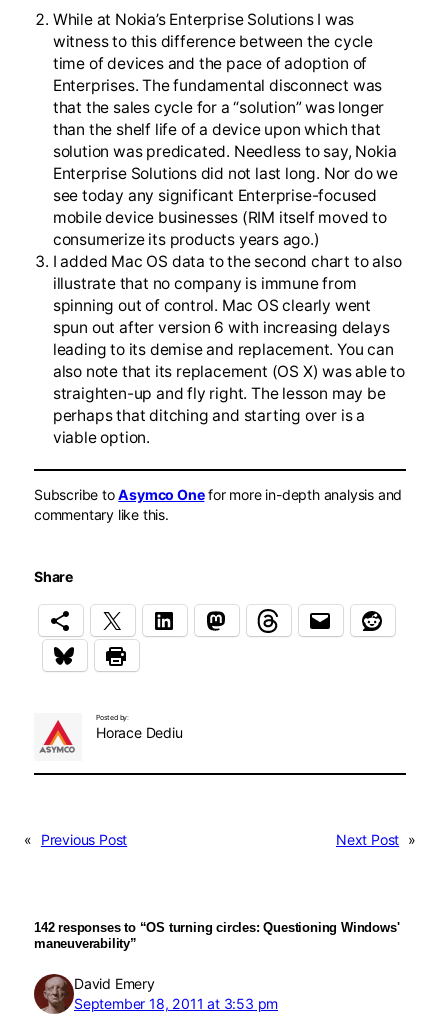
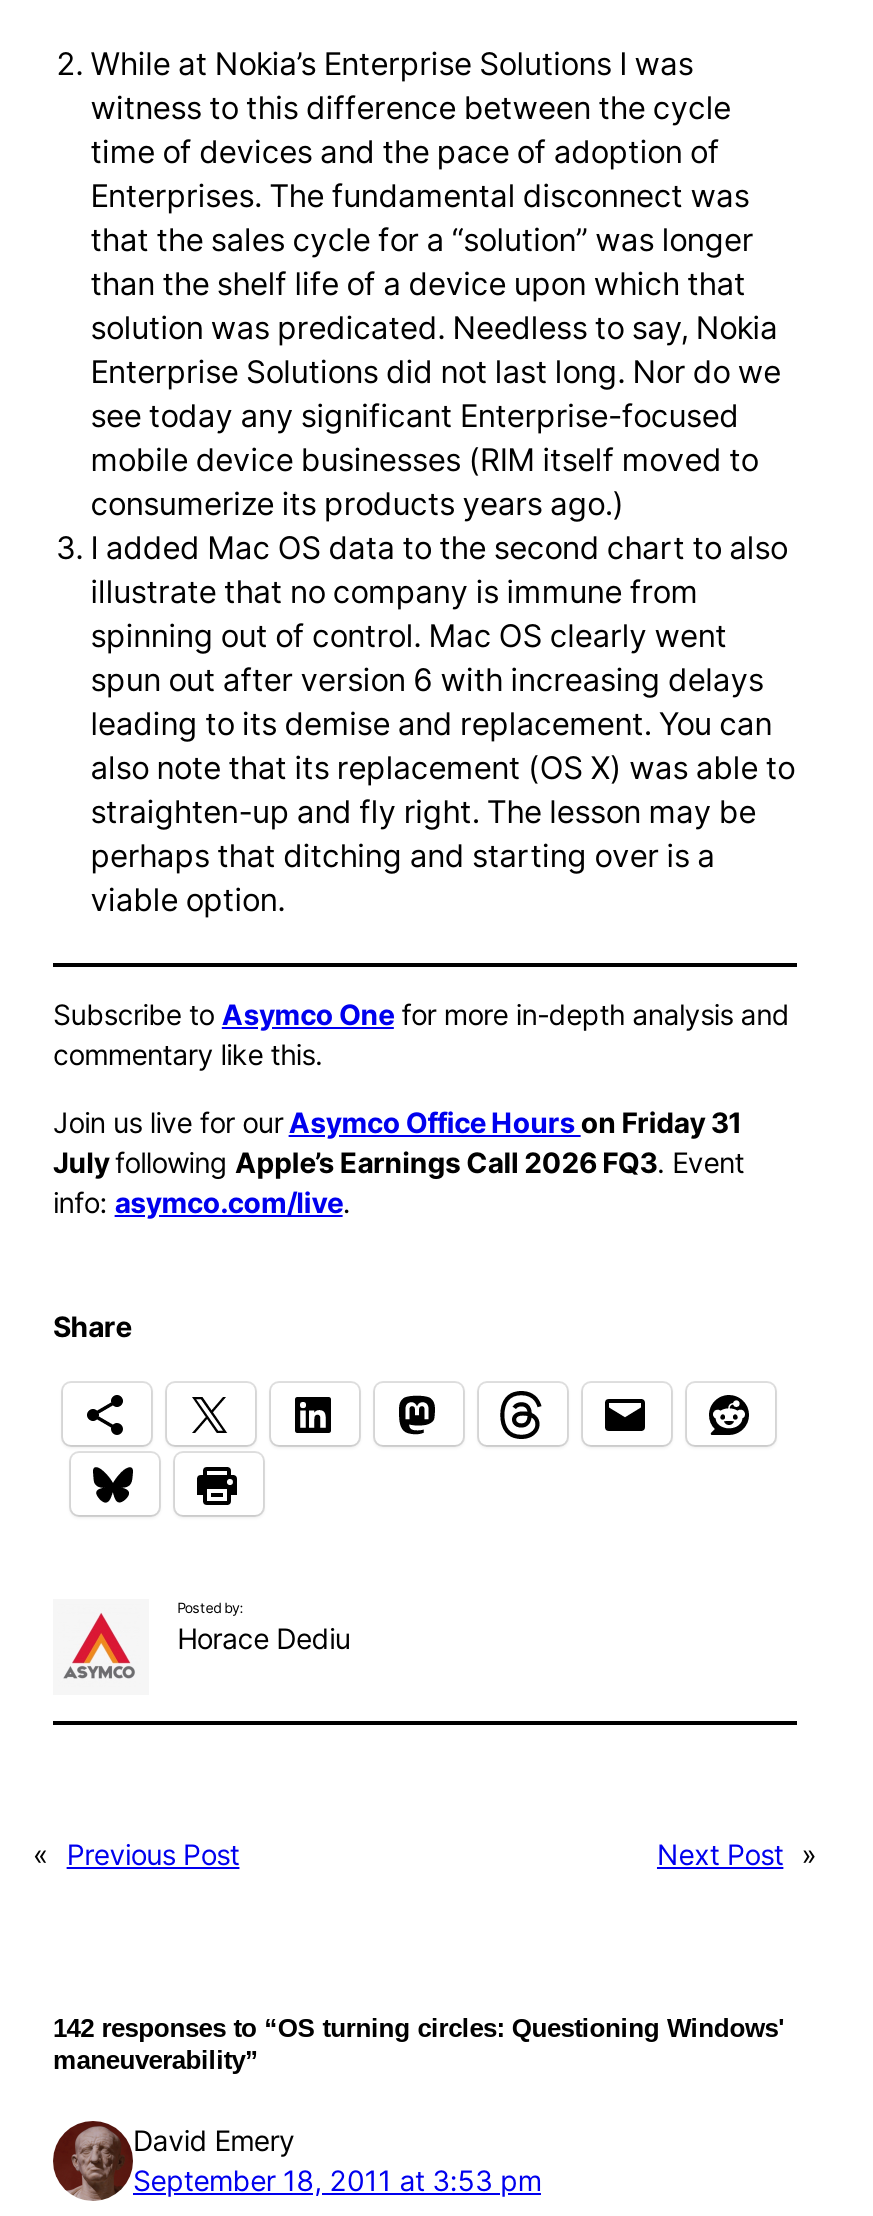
+ Join us live for our Asymco Office Hours on Friday 31
+ July following Apple’s Earnings Call 2026 FQ3. Event
+ info: asymco.com/live.
